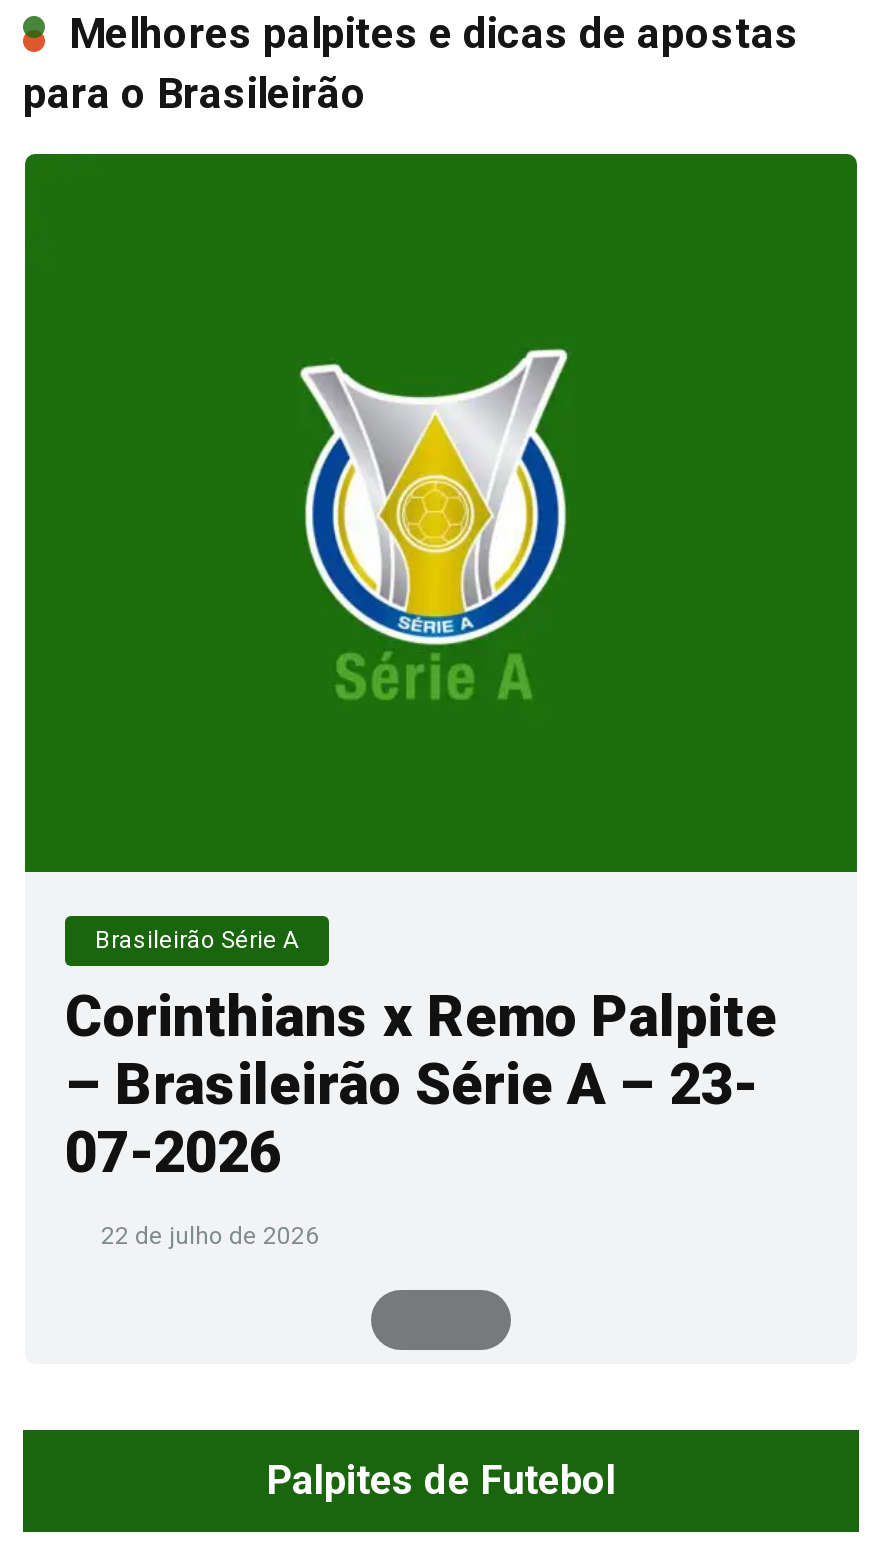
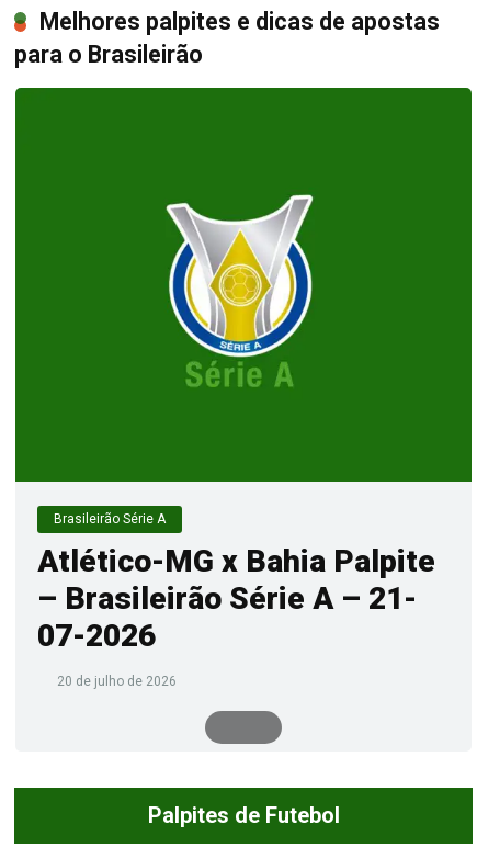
- Corinthians x Remo Palpite
+ Atlético-MG x Bahia Palpite

- – Brasileirão Série A – 23-
+ – Brasileirão Série A – 21-

- 22 de julho de 2026
+ 20 de julho de 2026
